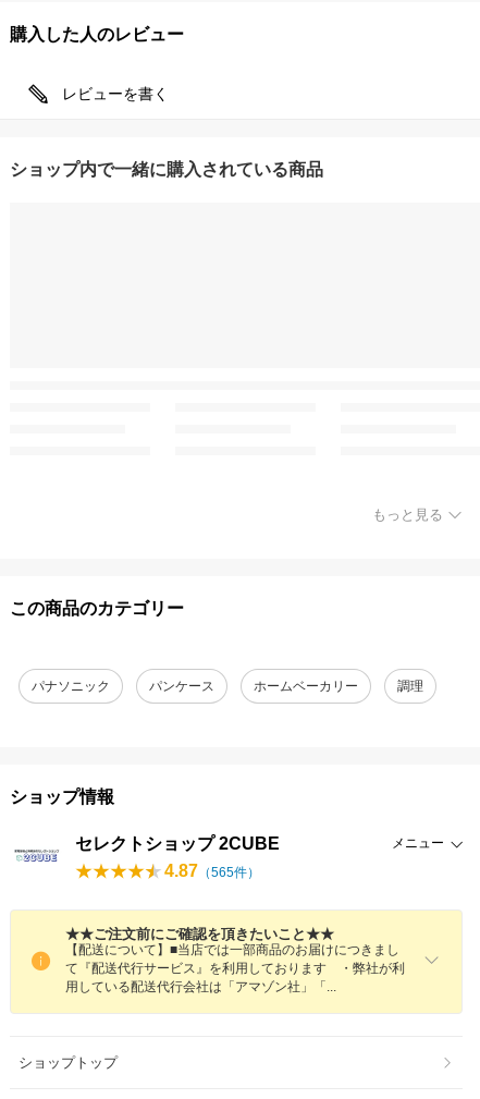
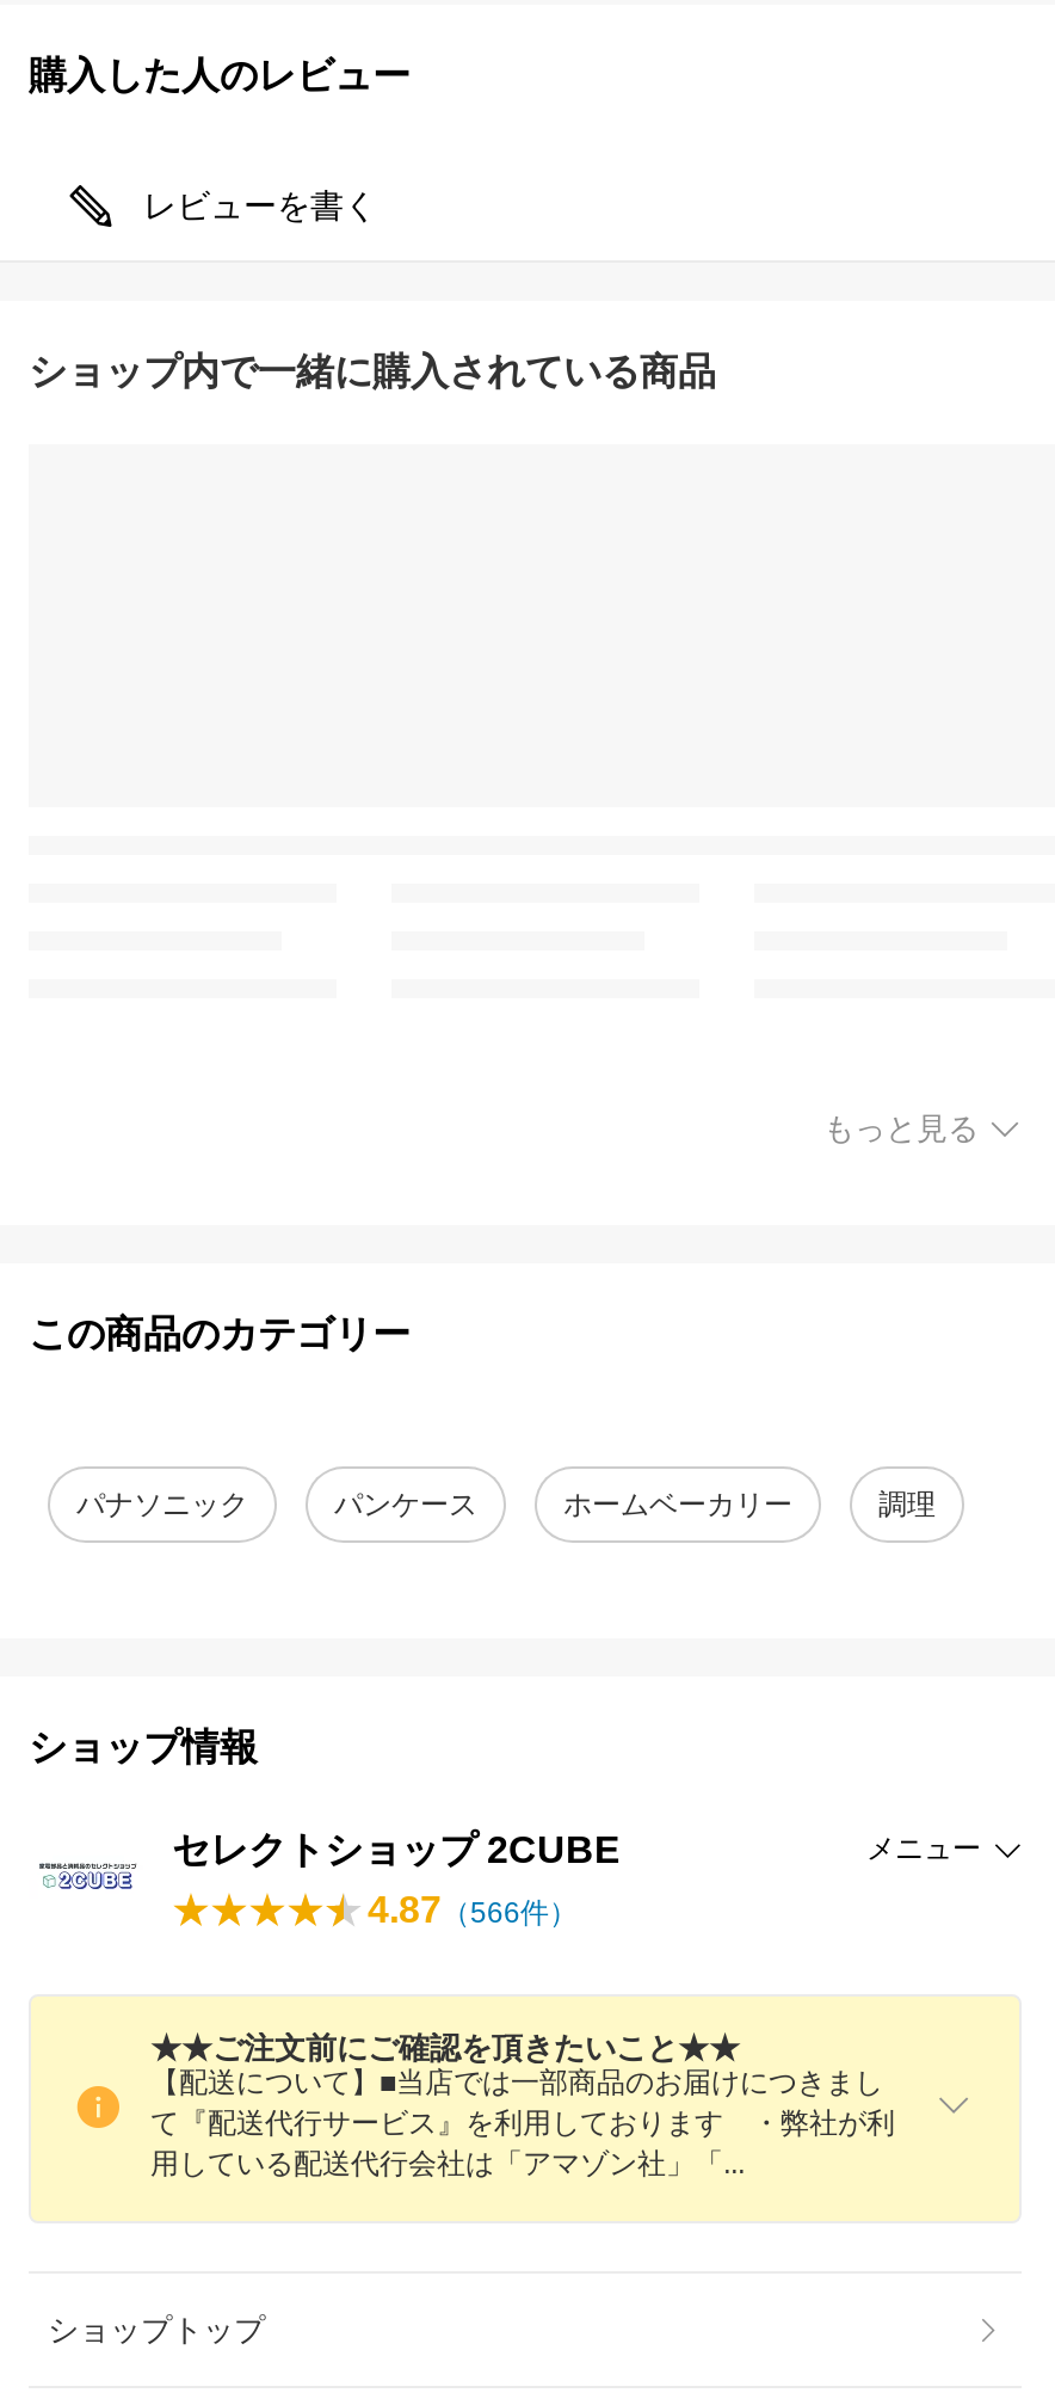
- 4.87（565件）
+ 4.87（566件）
